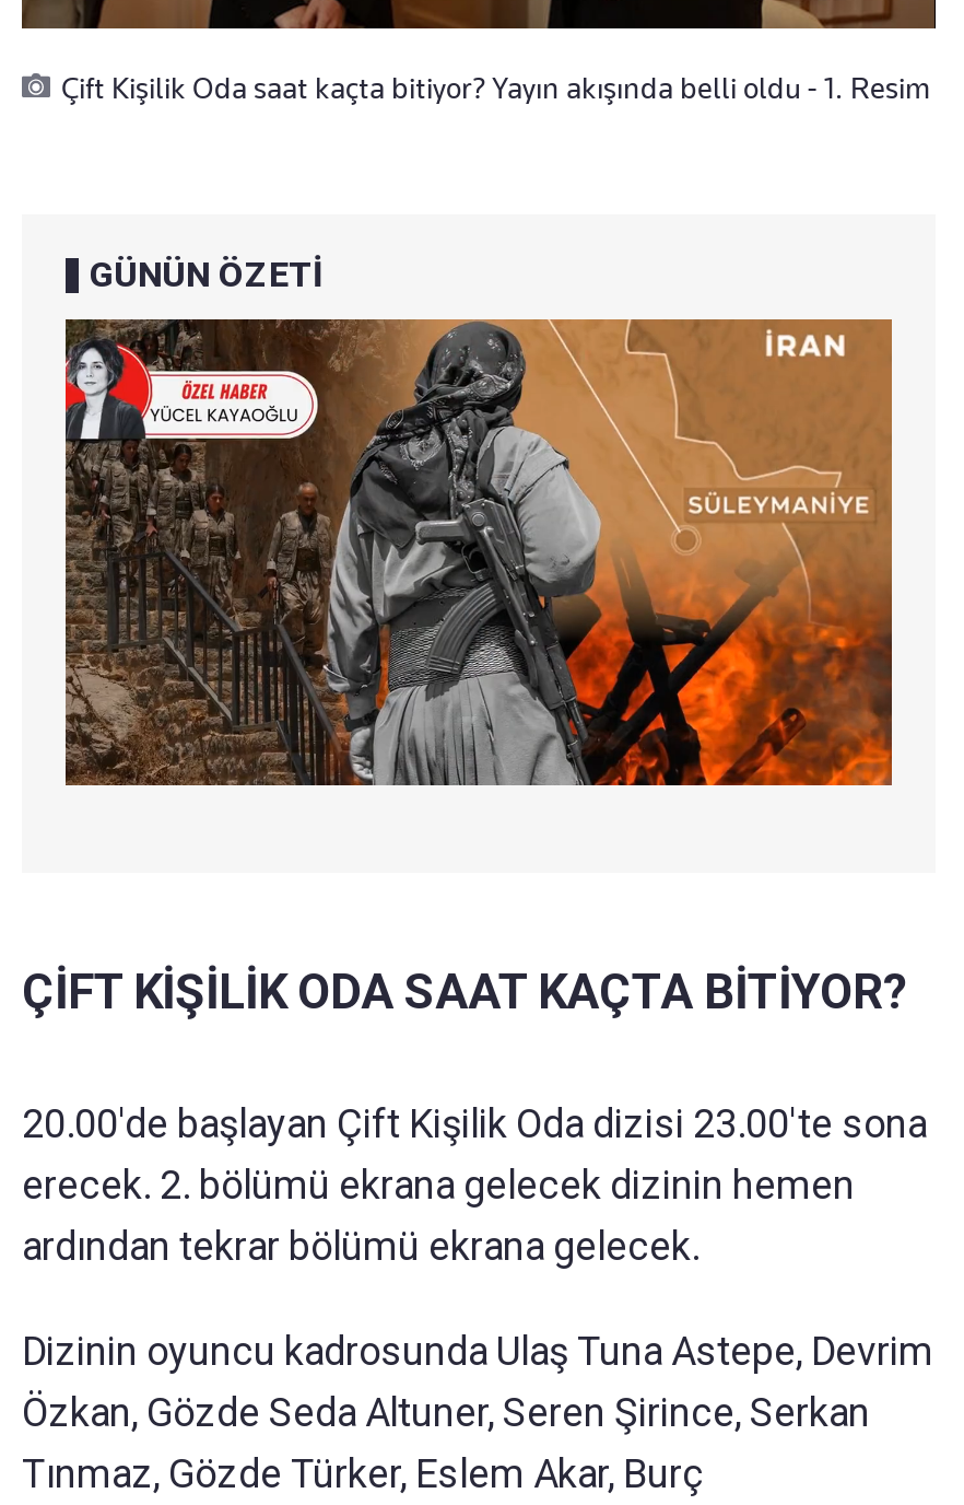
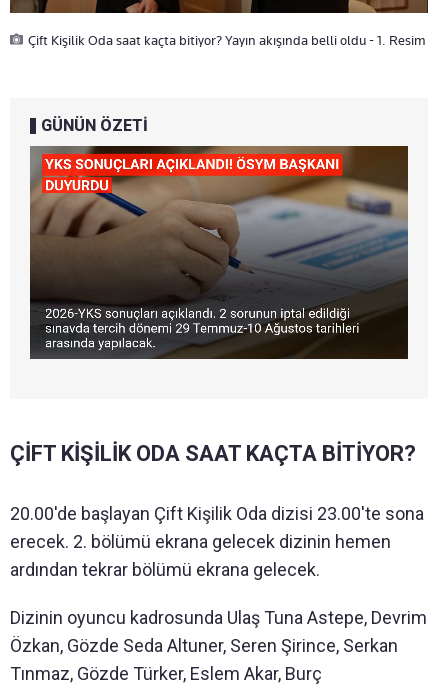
- [image]
+ [image]
